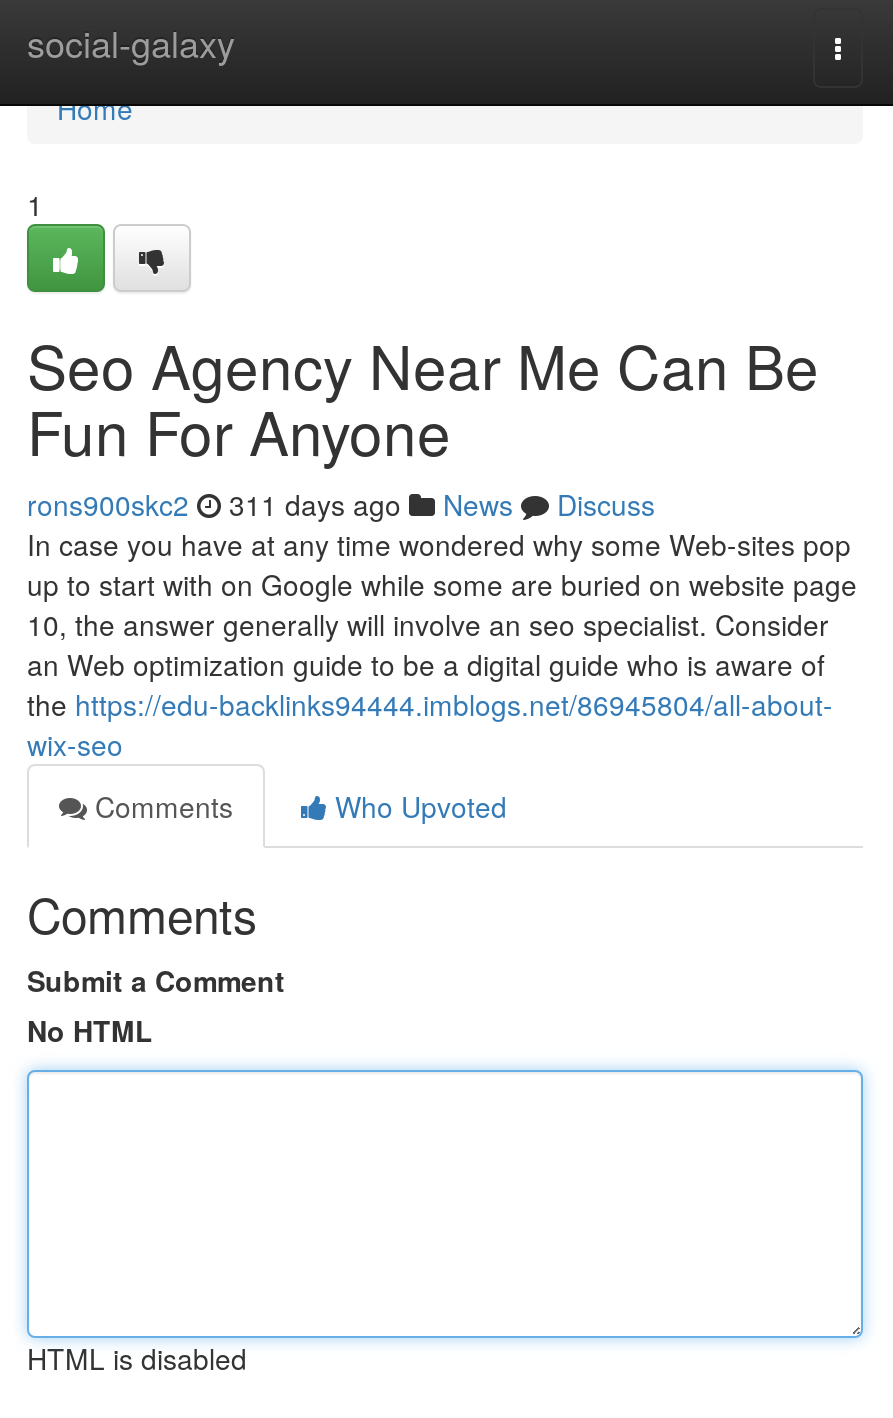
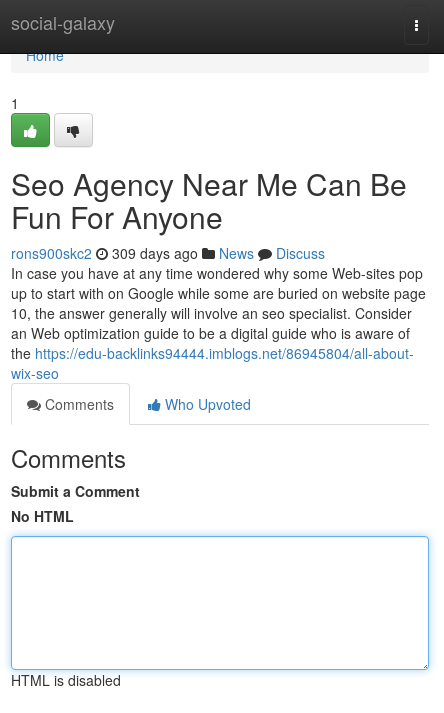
- rons900skc2 311 days ago News Discuss
+ rons900skc2 309 days ago News Discuss
